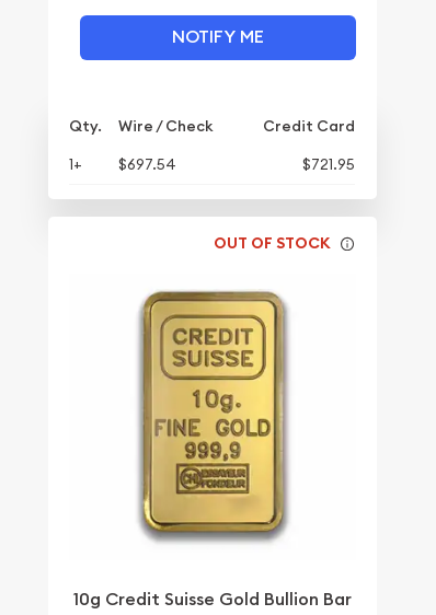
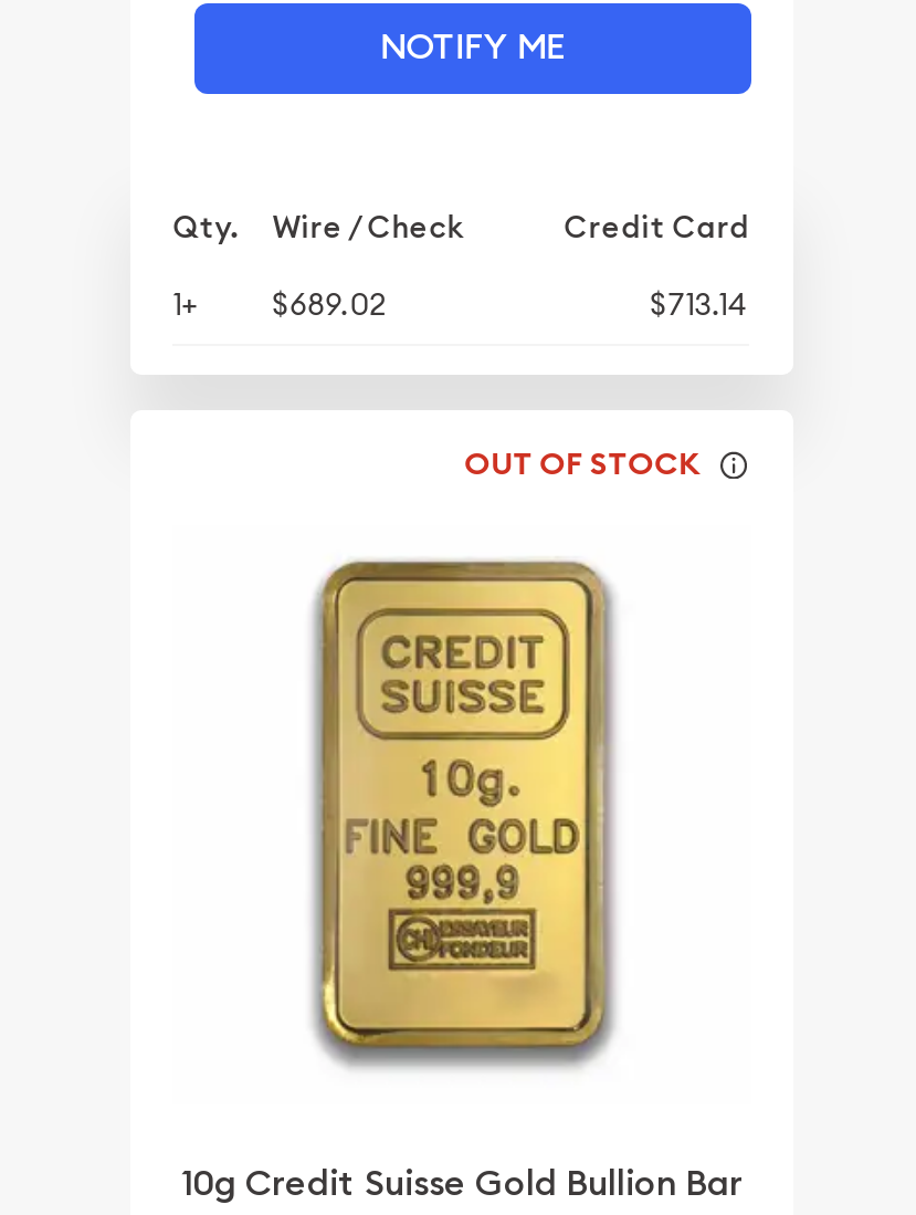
- 1+ $697.54
+ 1+ $689.02

- $721.95
+ $713.14
